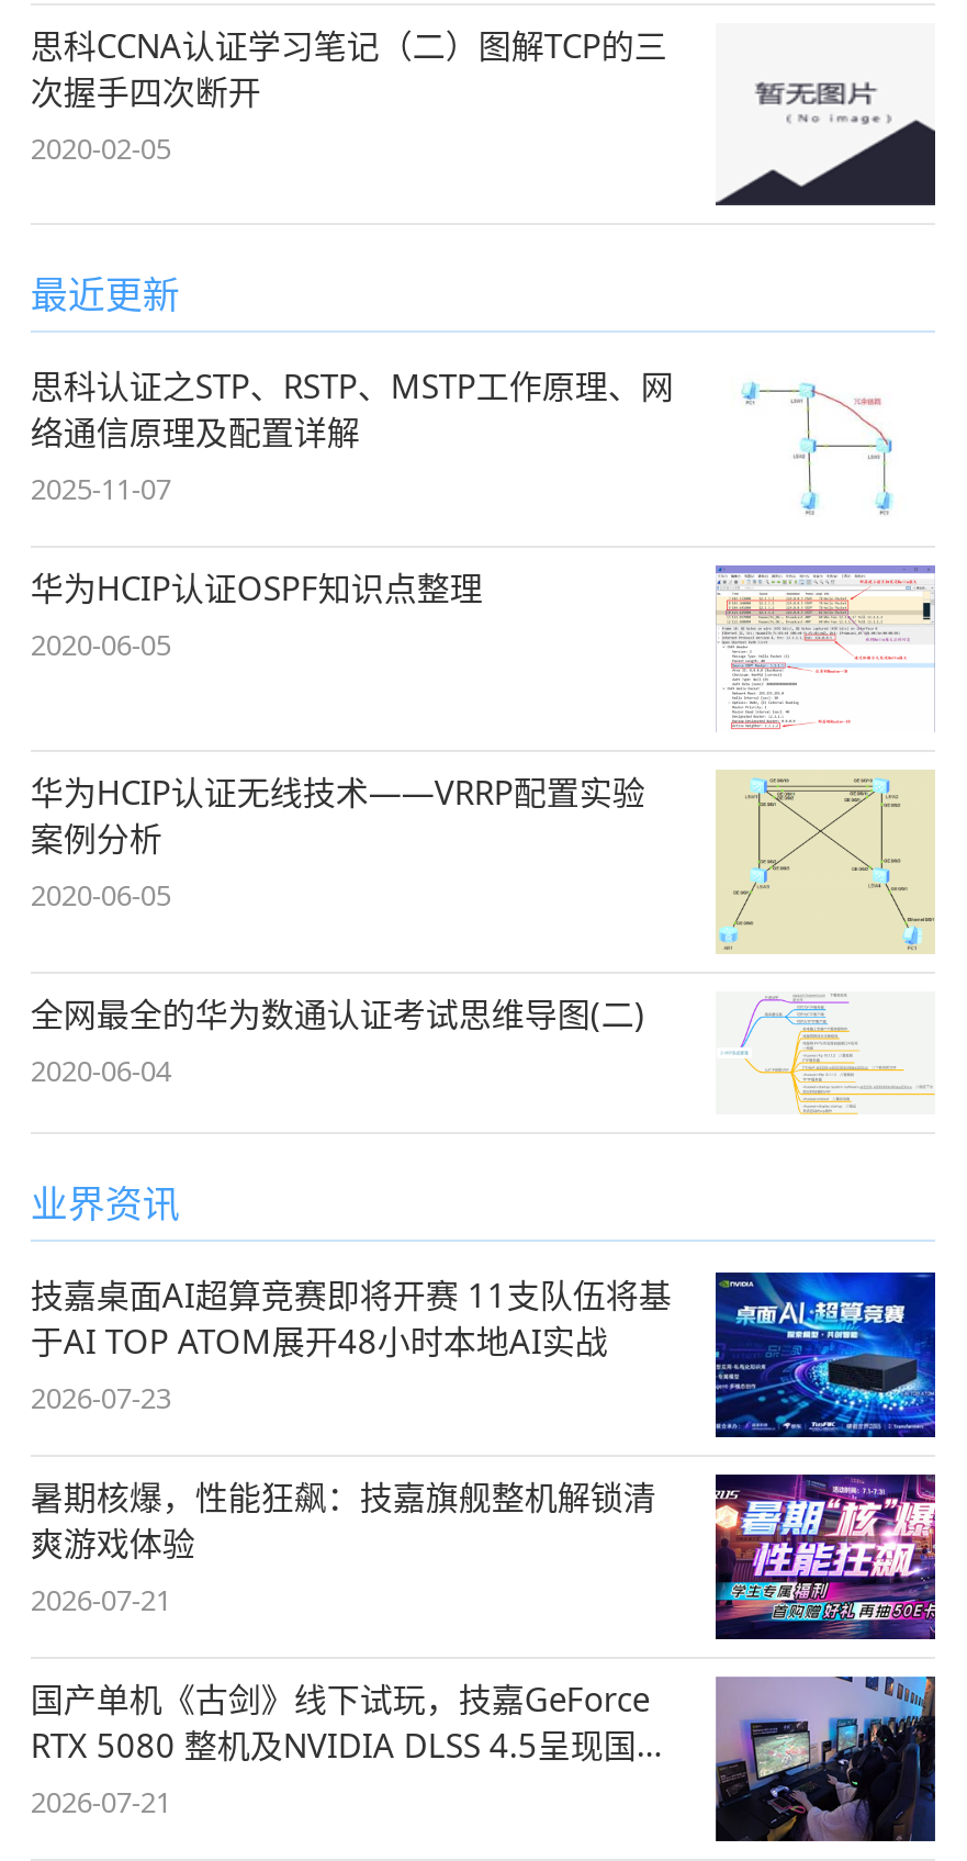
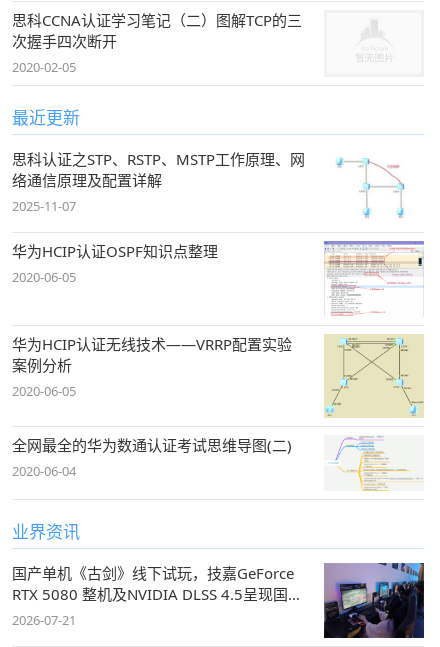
- [image]

- [image]
- 技嘉桌面AI超算竞赛即将开赛 11支队伍将基
- 于AI TOP ATOM展开48小时本地AI实战
- 2026-07-23
- 暑期核爆，性能狂飙：技嘉旗舰整机解锁清
- 爽游戏体验
- 2026-07-21

- [image]
